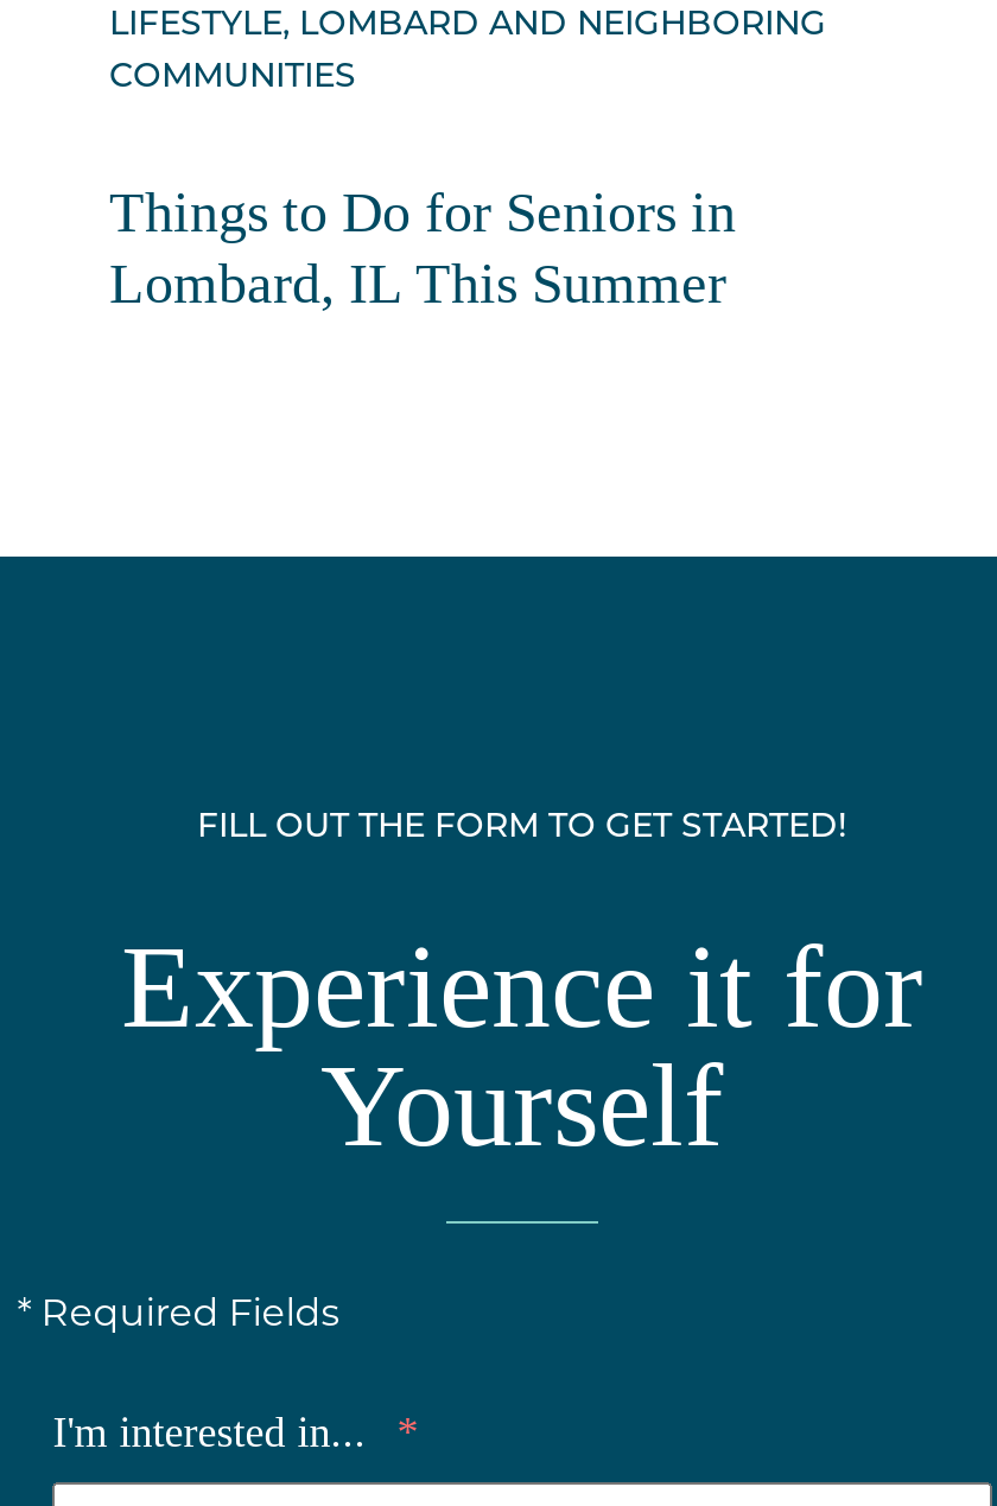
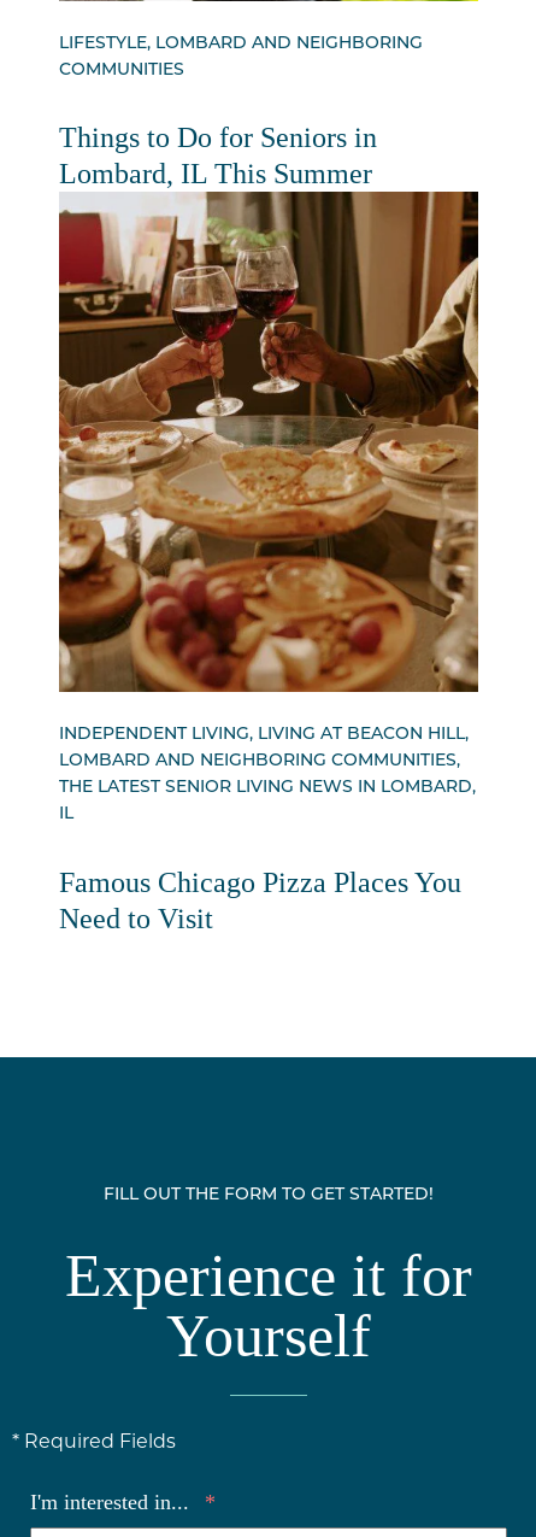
+ [image]
+ INDEPENDENT LIVING, LIVING AT BEACON HILL,
+ LOMBARD AND NEIGHBORING COMMUNITIES,
+ THE LATEST SENIOR LIVING NEWS IN LOMBARD,
+ IL
+ Famous Chicago Pizza Places You
+ Need to Visit
